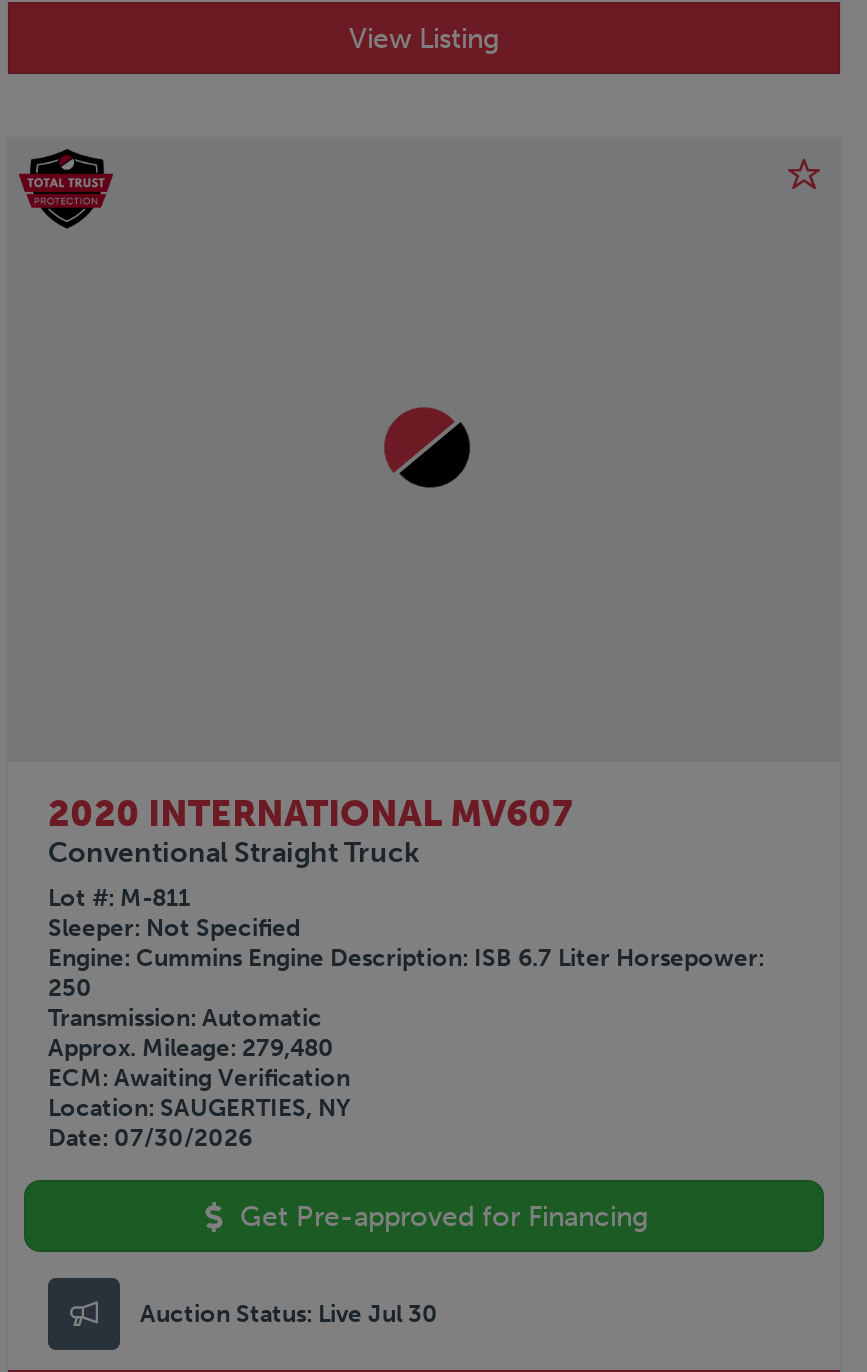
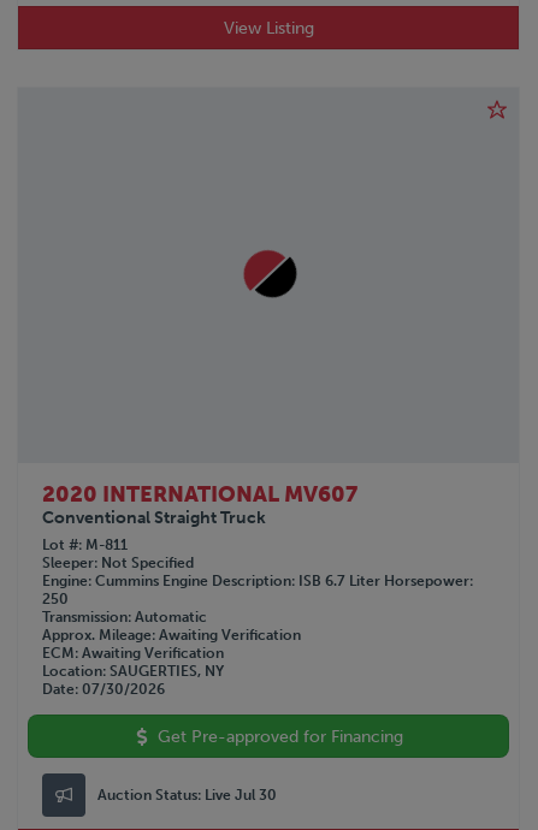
- [image]

- Approx. Mileage 279,480
+ Approx. Mileage Awaiting Verification
